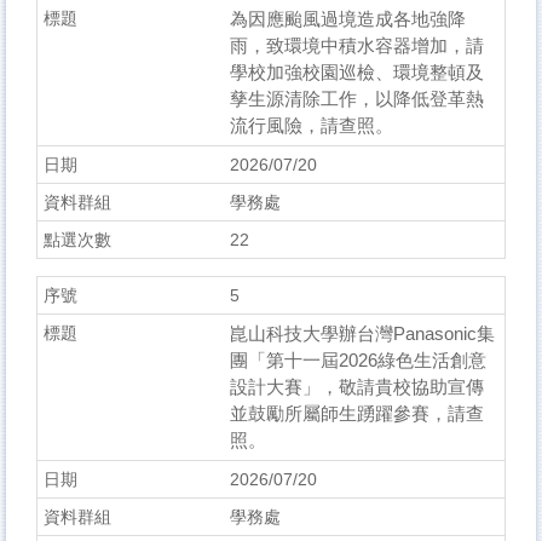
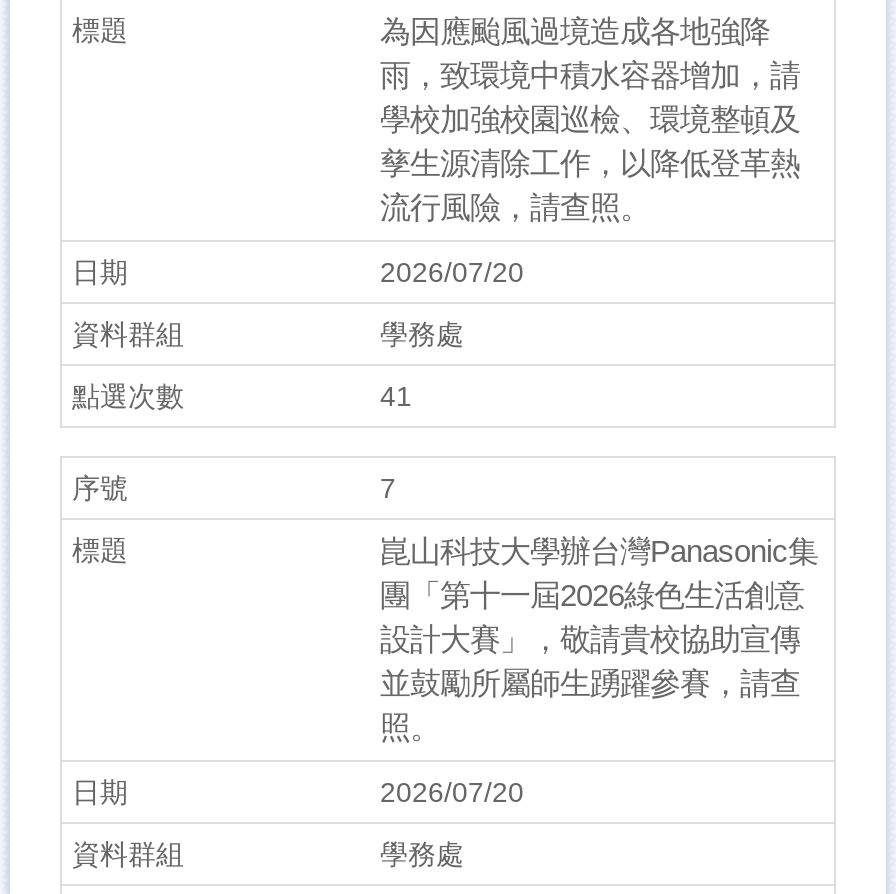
- 22
+ 41

- 5
+ 7
